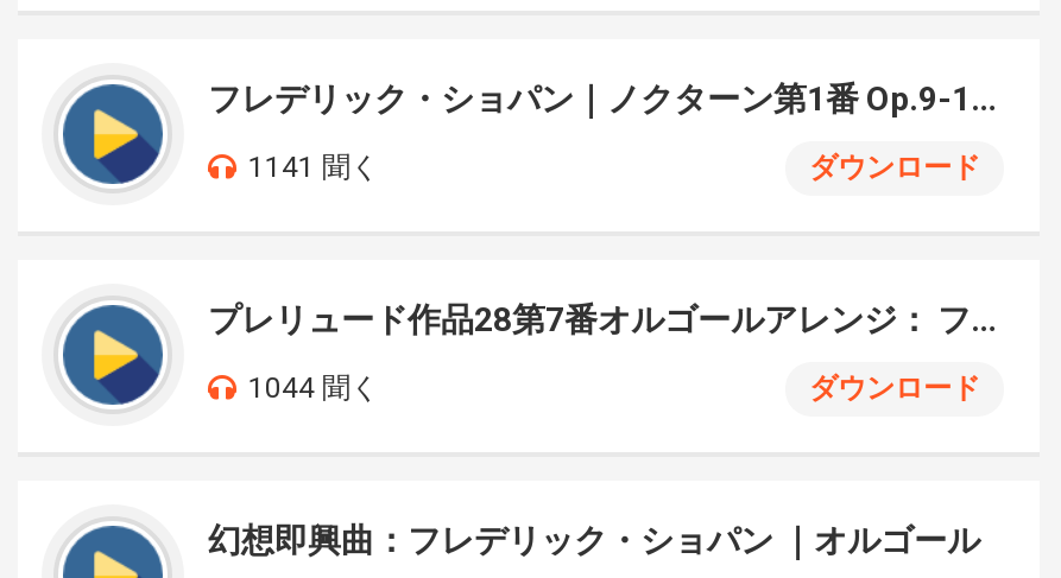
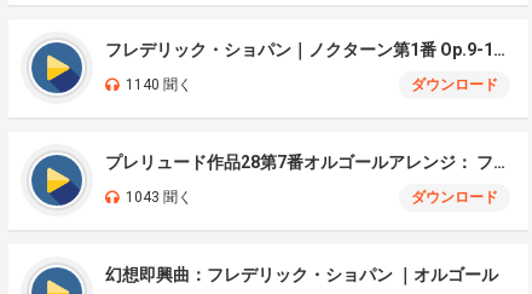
- 1141 聞く
+ 1140 聞く

- 1044 聞く
+ 1043 聞く
